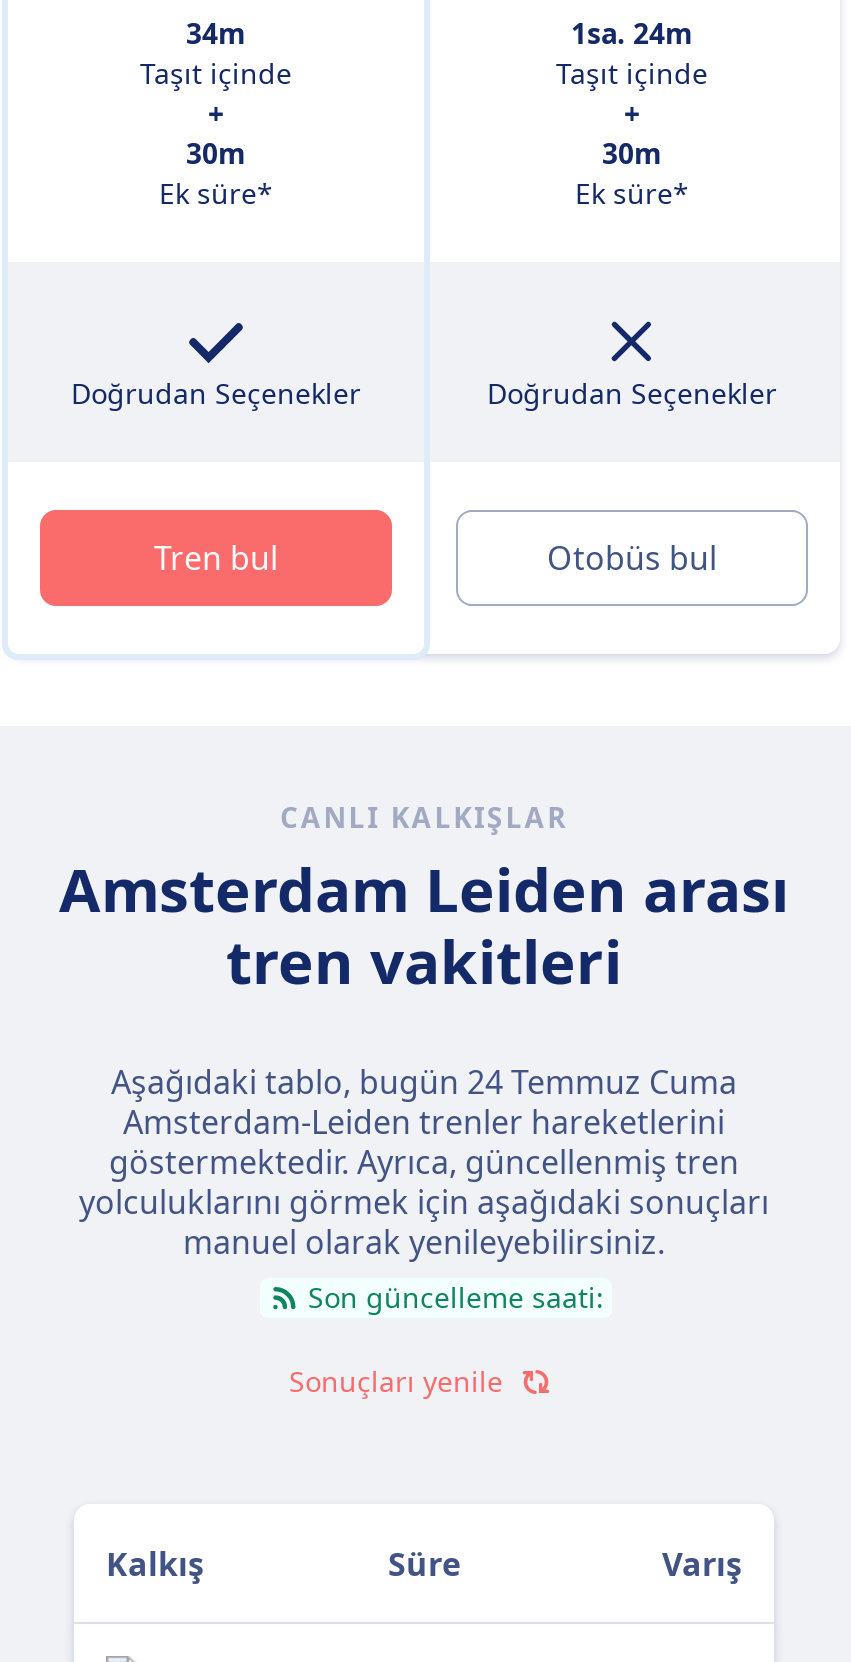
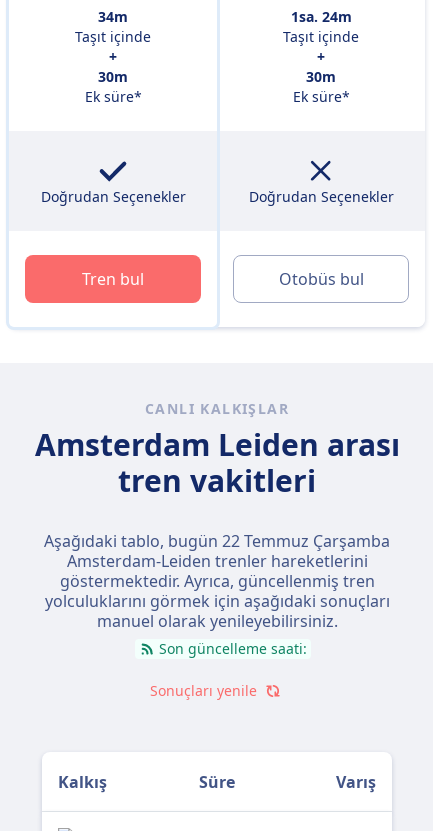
- Aşağıdaki tablo, bugün 24 Temmuz Cuma
+ Aşağıdaki tablo, bugün 22 Temmuz Çarşamba
